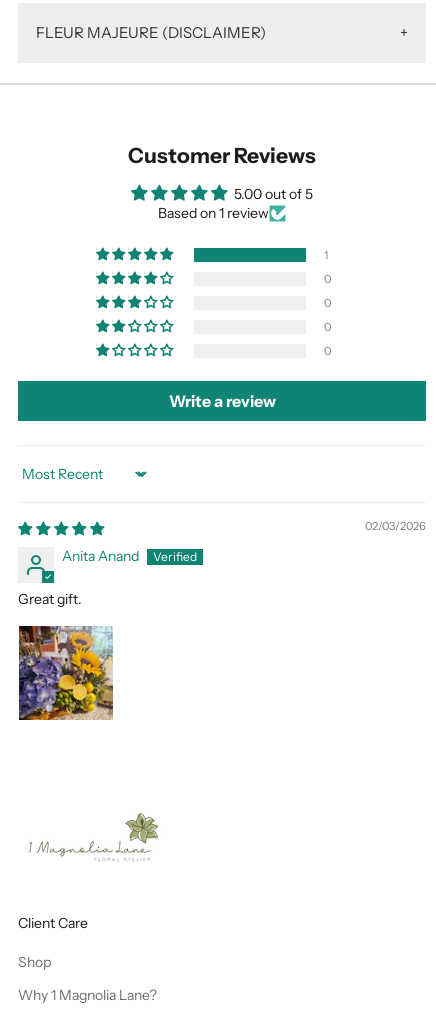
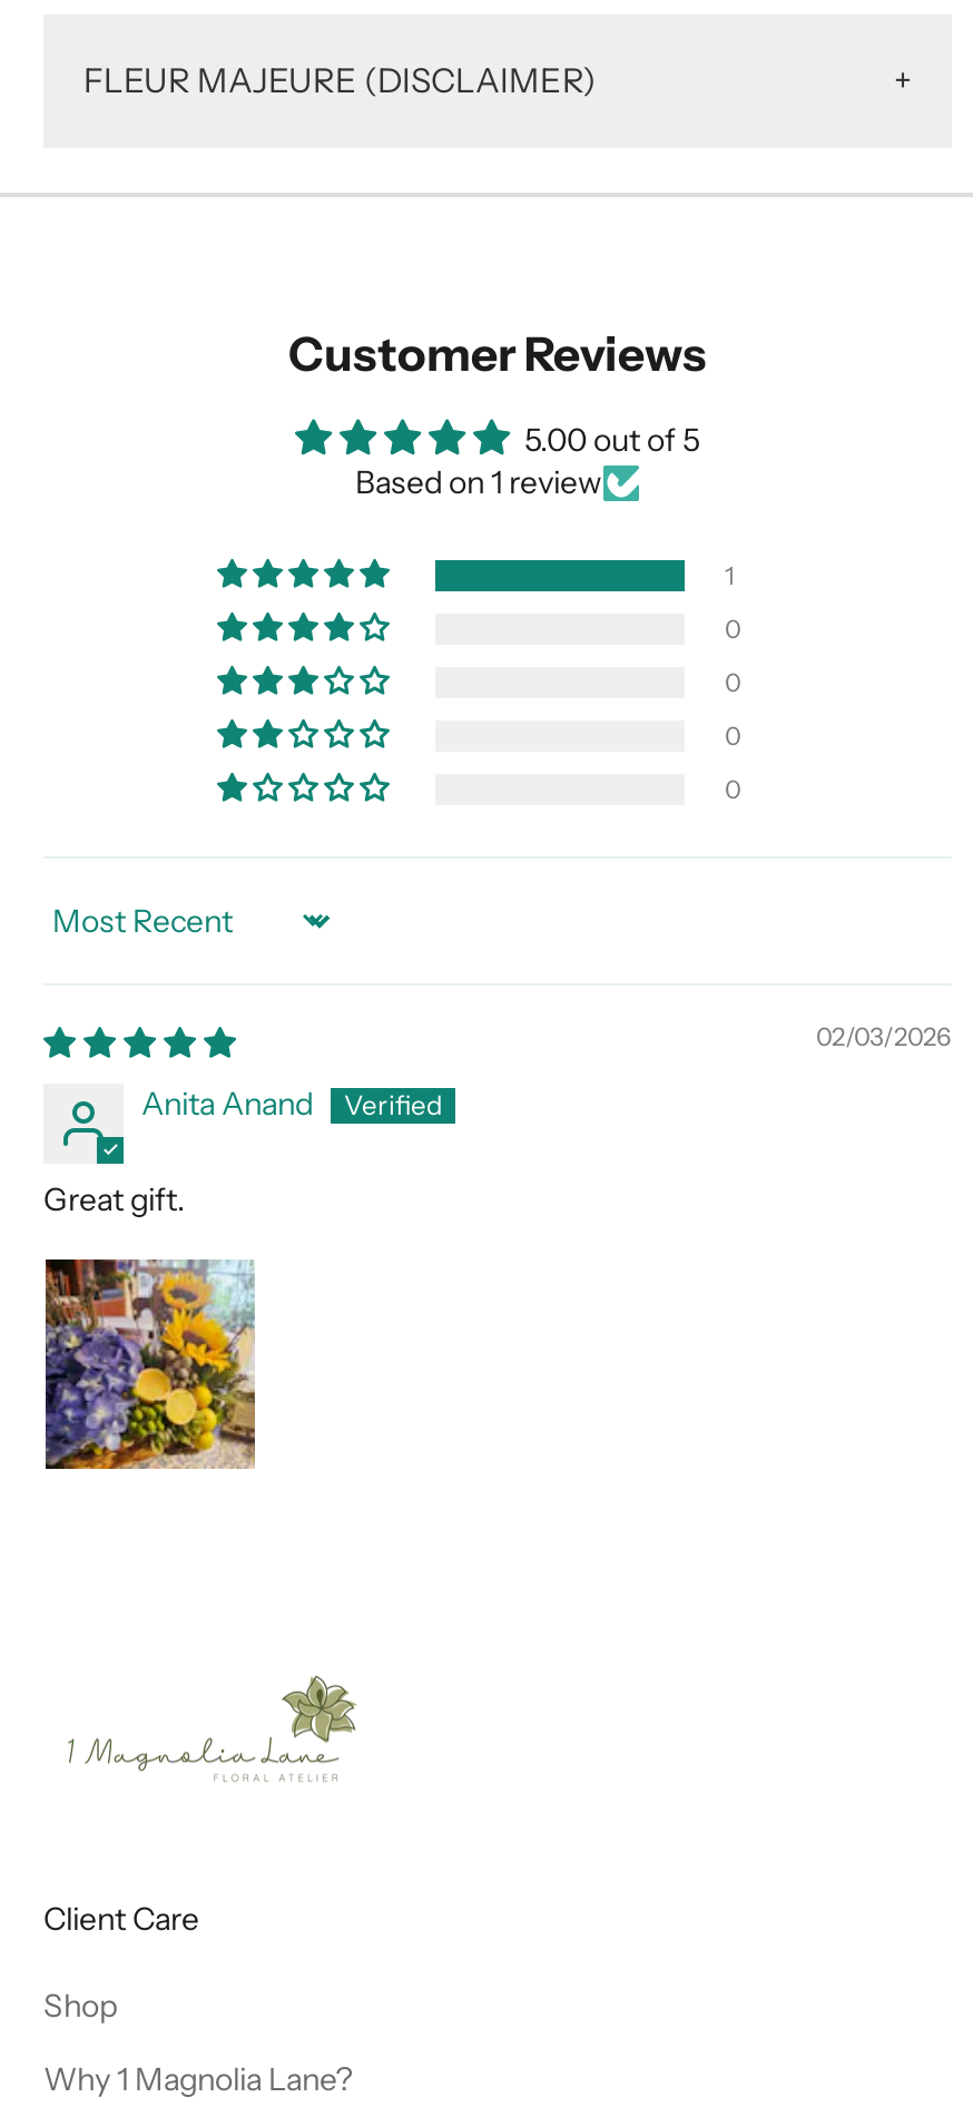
- Write a review
